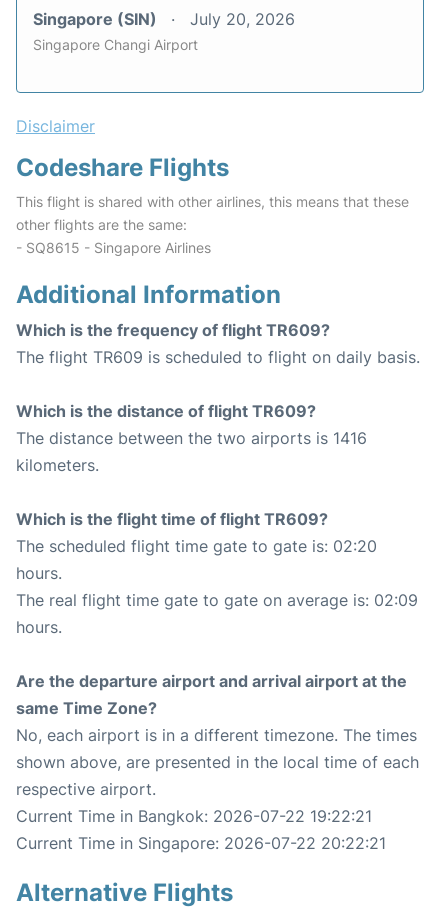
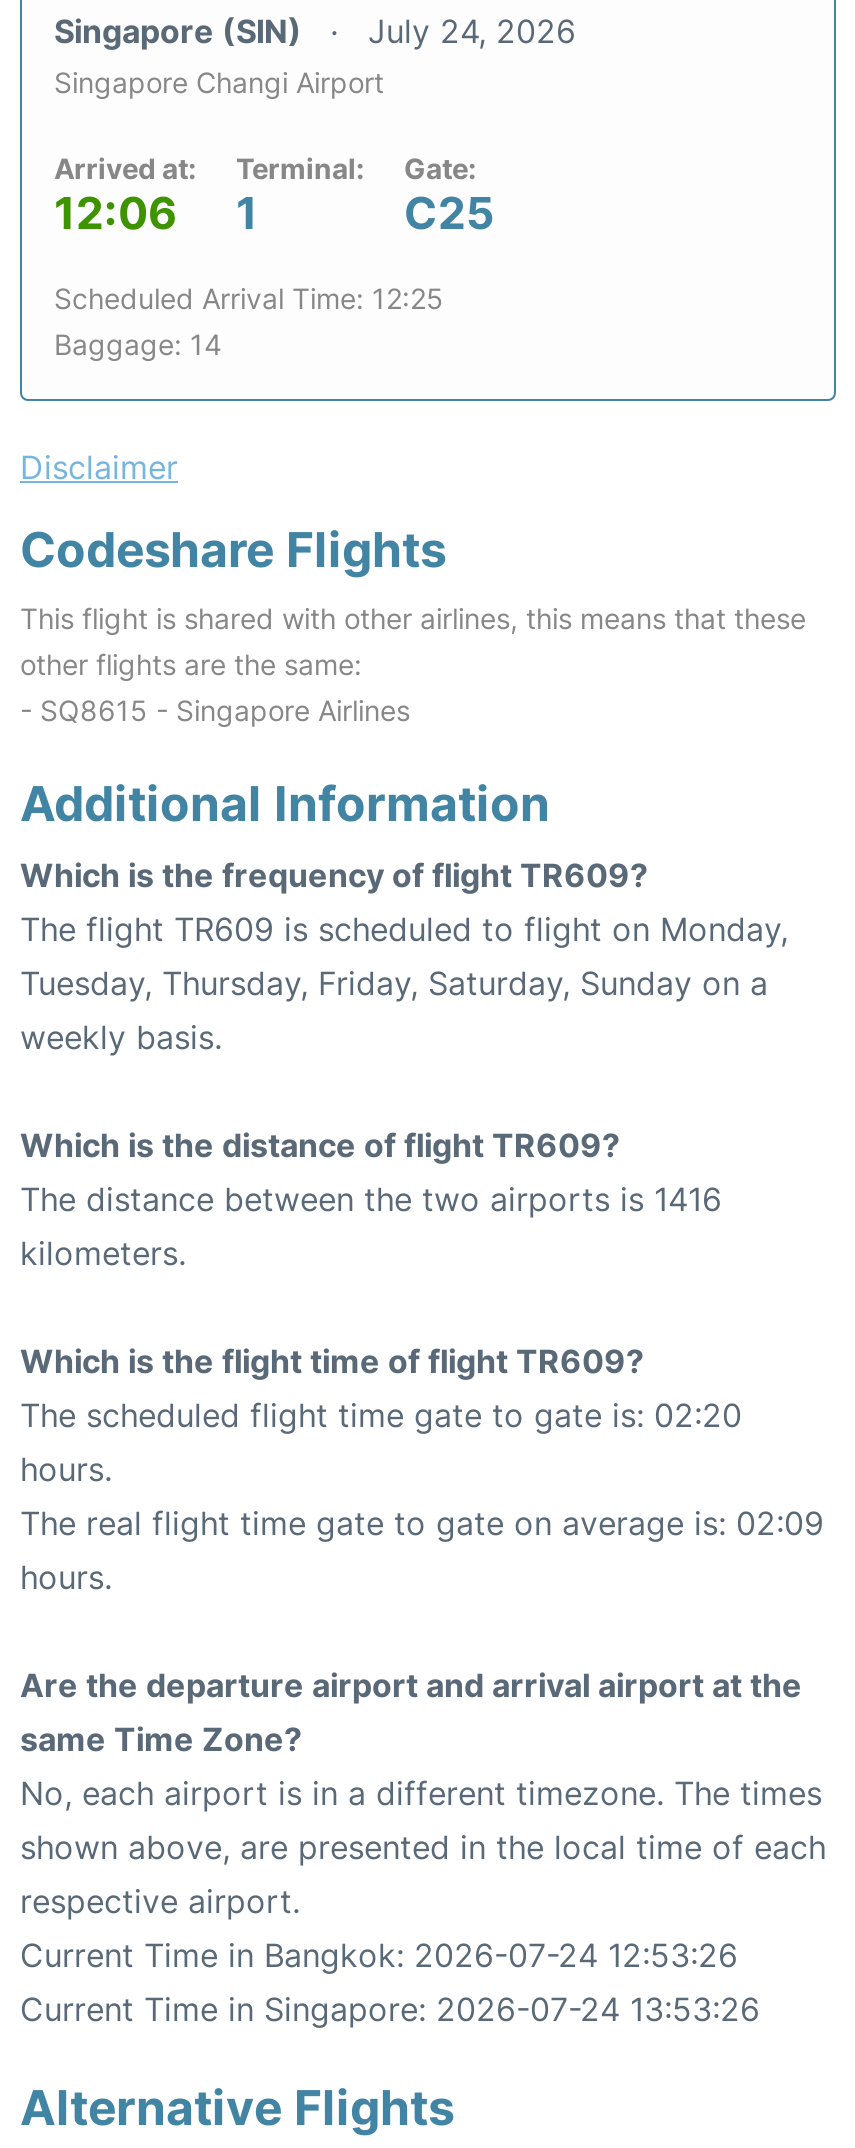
- Singapore (SIN) July 20, 2026
+ Singapore (SIN) July 24, 2026

+ Arrived at:
+ 12:06

+ Gate:
+ C25
+ Scheduled Arrival Time: 12:25
+ Baggage: 14

+ Terminal:
+ 1

- The flight TR609 is scheduled to flight on daily basis.
+ The flight TR609 is scheduled to flight on Monday,
+ Tuesday, Thursday, Friday, Saturday, Sunday on a
+ weekly basis.

- Current Time in Bangkok: 2026-07-22 19:22:21
+ Current Time in Bangkok: 2026-07-24 12:53:26

- Current Time in Singapore: 2026-07-22 20:22:21
+ Current Time in Singapore: 2026-07-24 13:53:26
